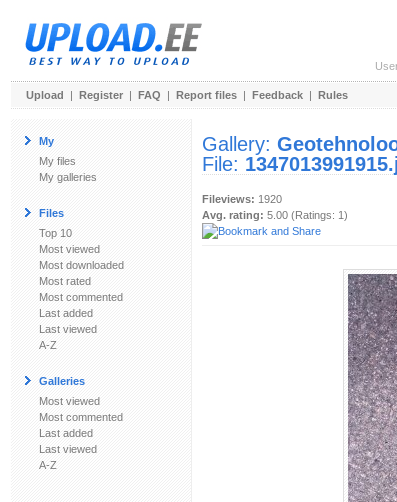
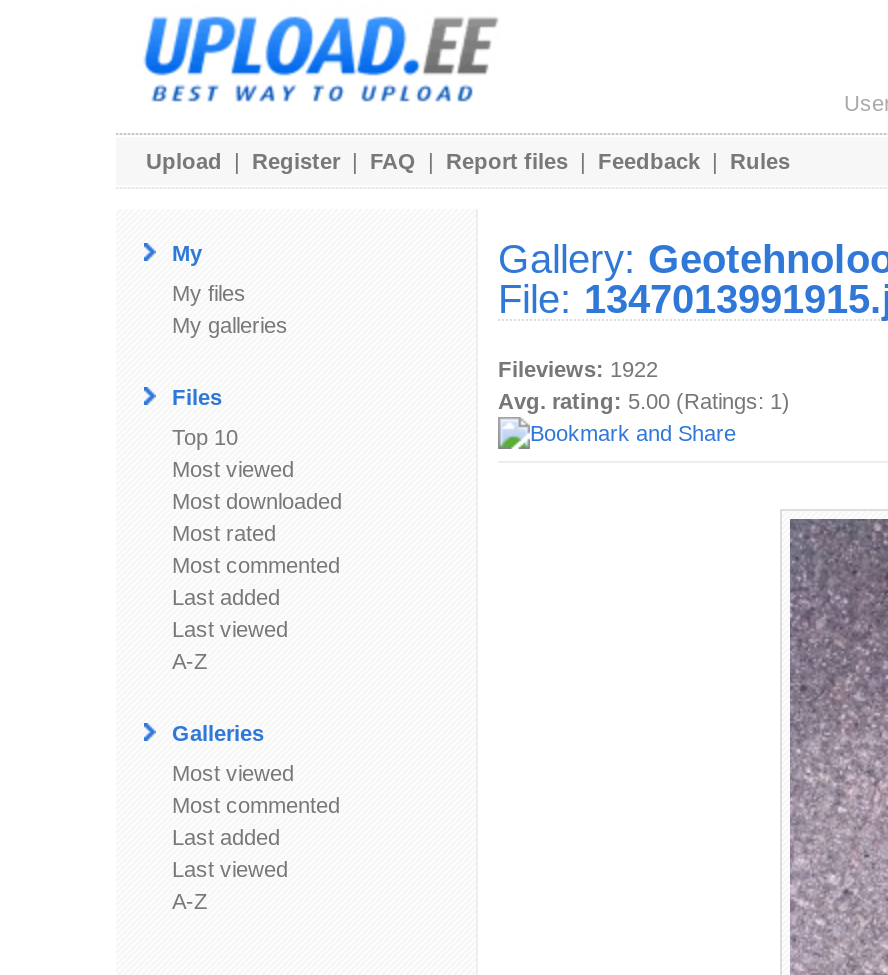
- Fileviews: 1920
+ Fileviews: 1922
